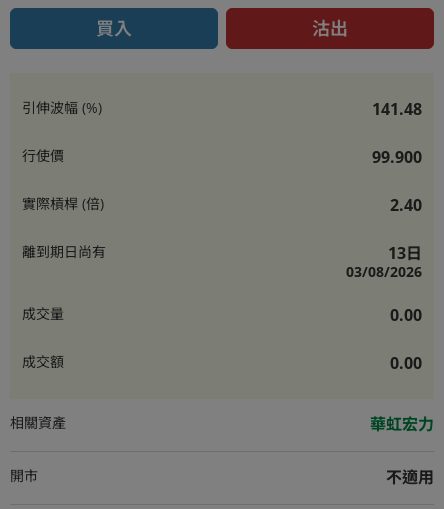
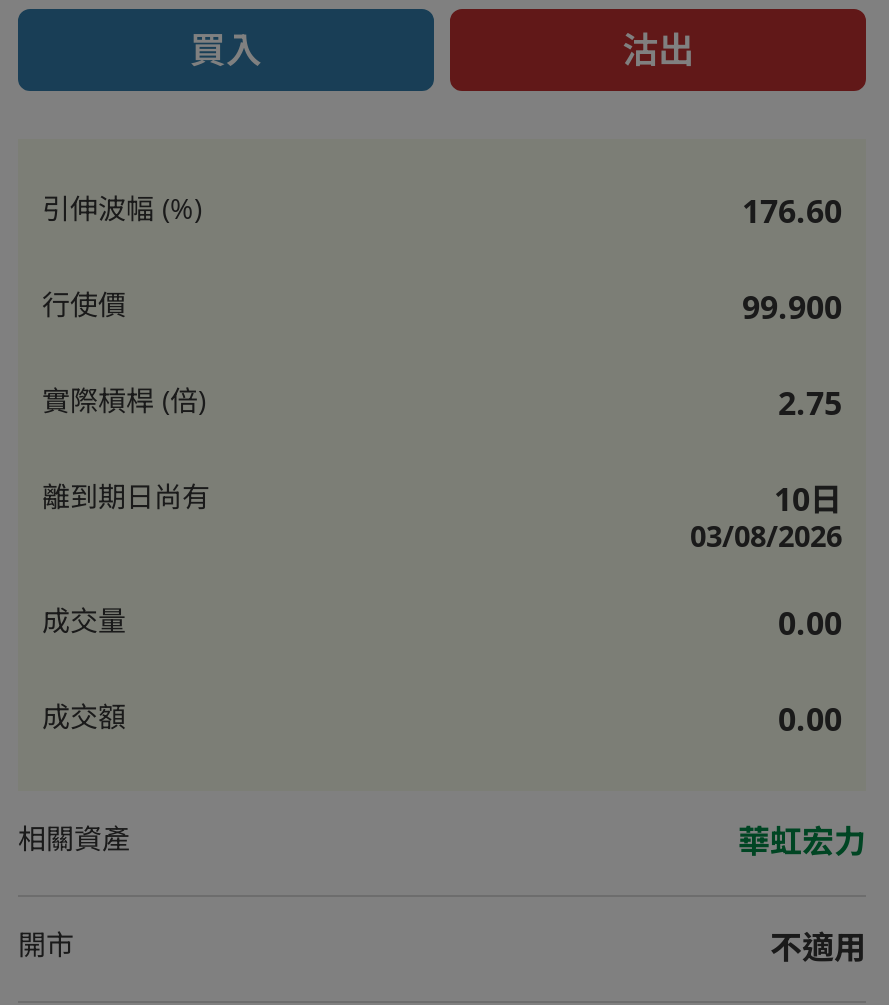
- 141.48
+ 176.60

- 2.40
+ 2.75

- 13日
+ 10日
